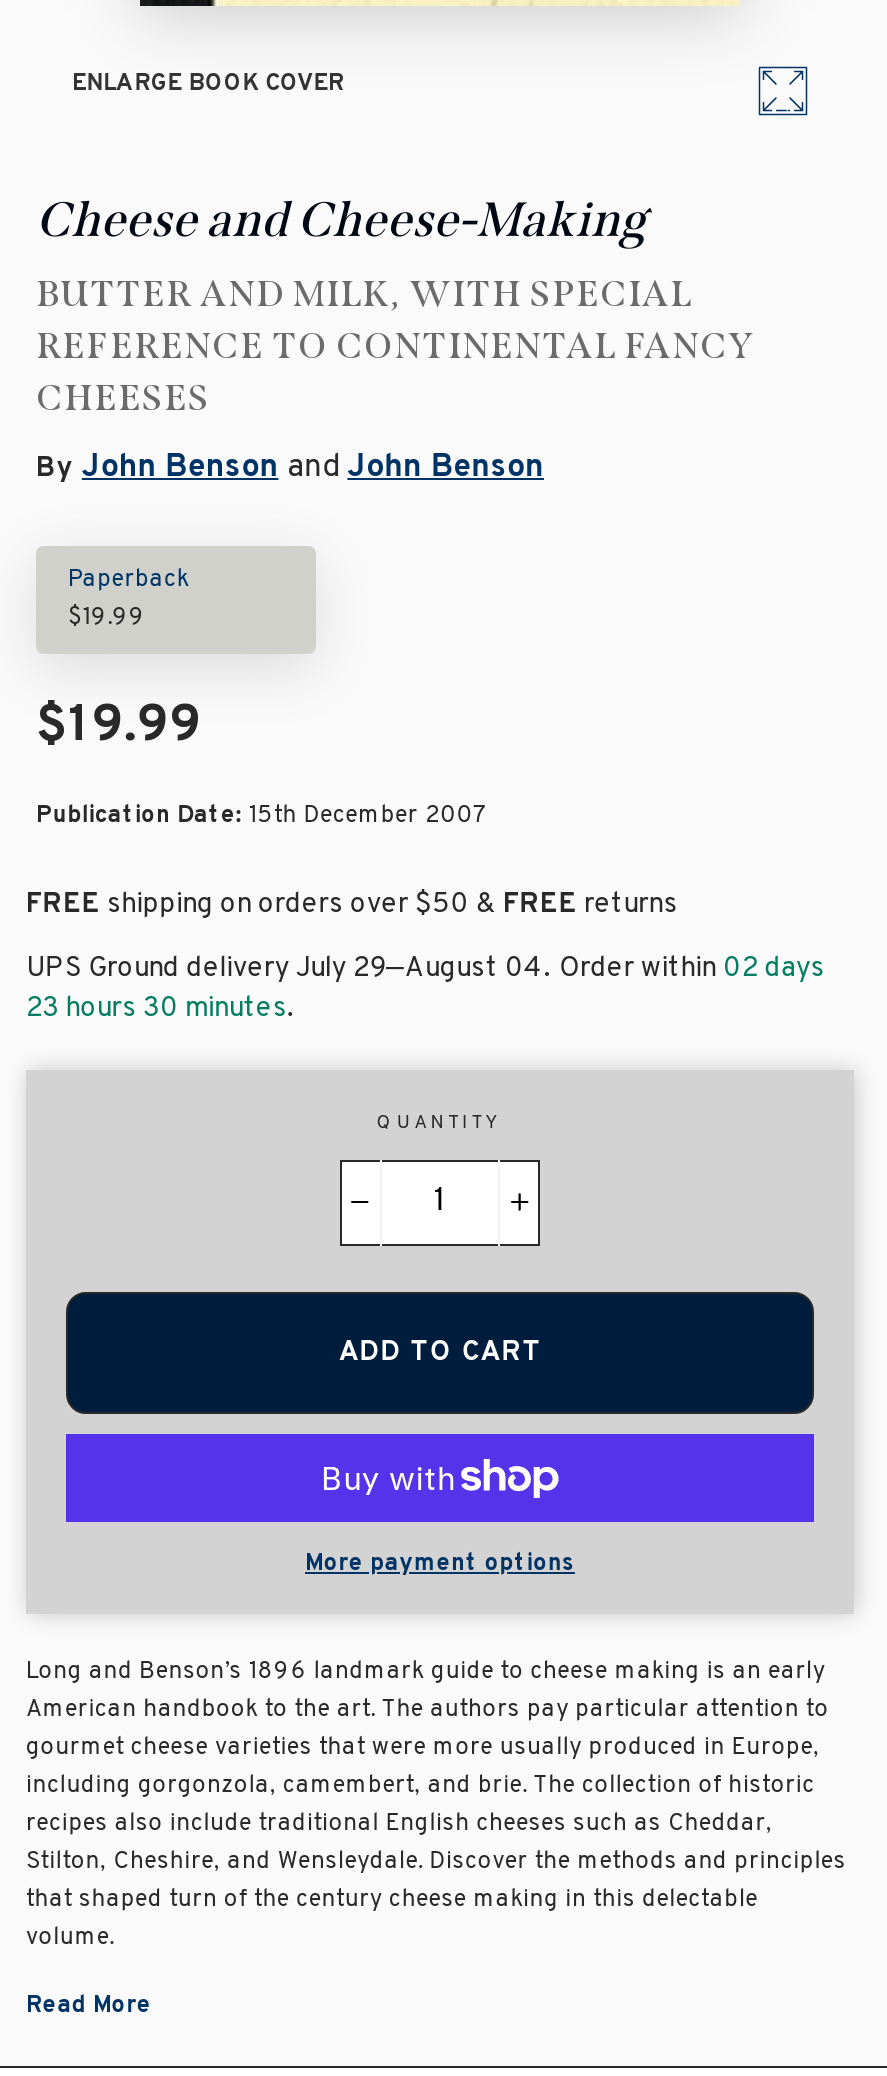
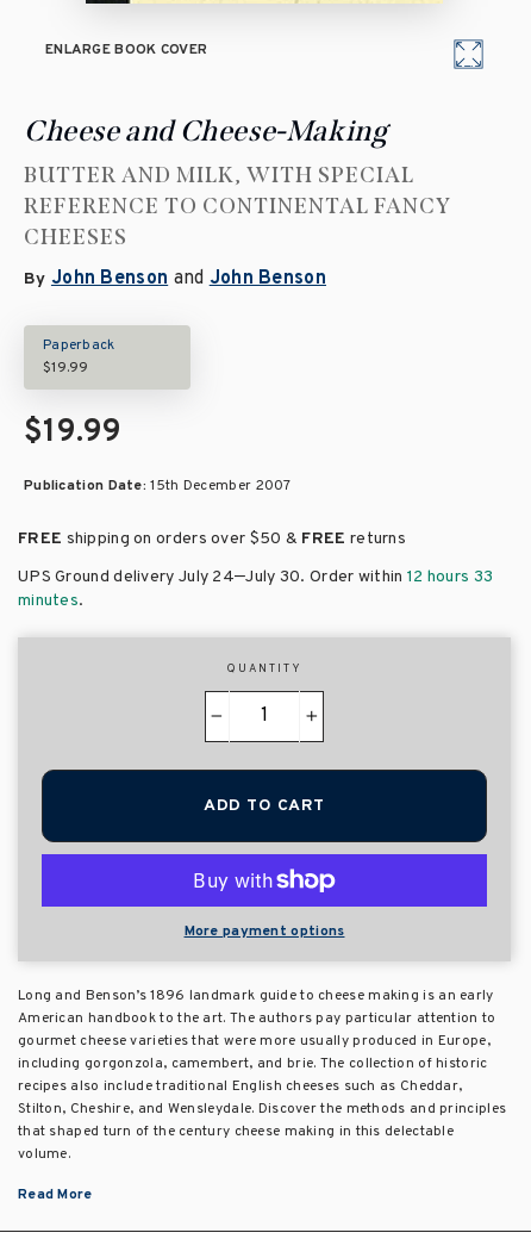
- UPS Ground delivery July 29–August 04. Order within 02 days
- 23 hours 30 minutes.
+ UPS Ground delivery July 24–July 30. Order within 12 hours 33
+ minutes.
